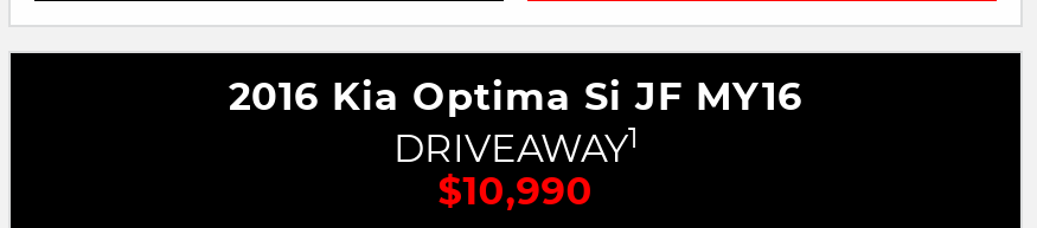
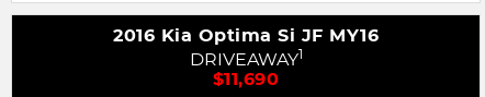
- $10,990
+ $11,690
